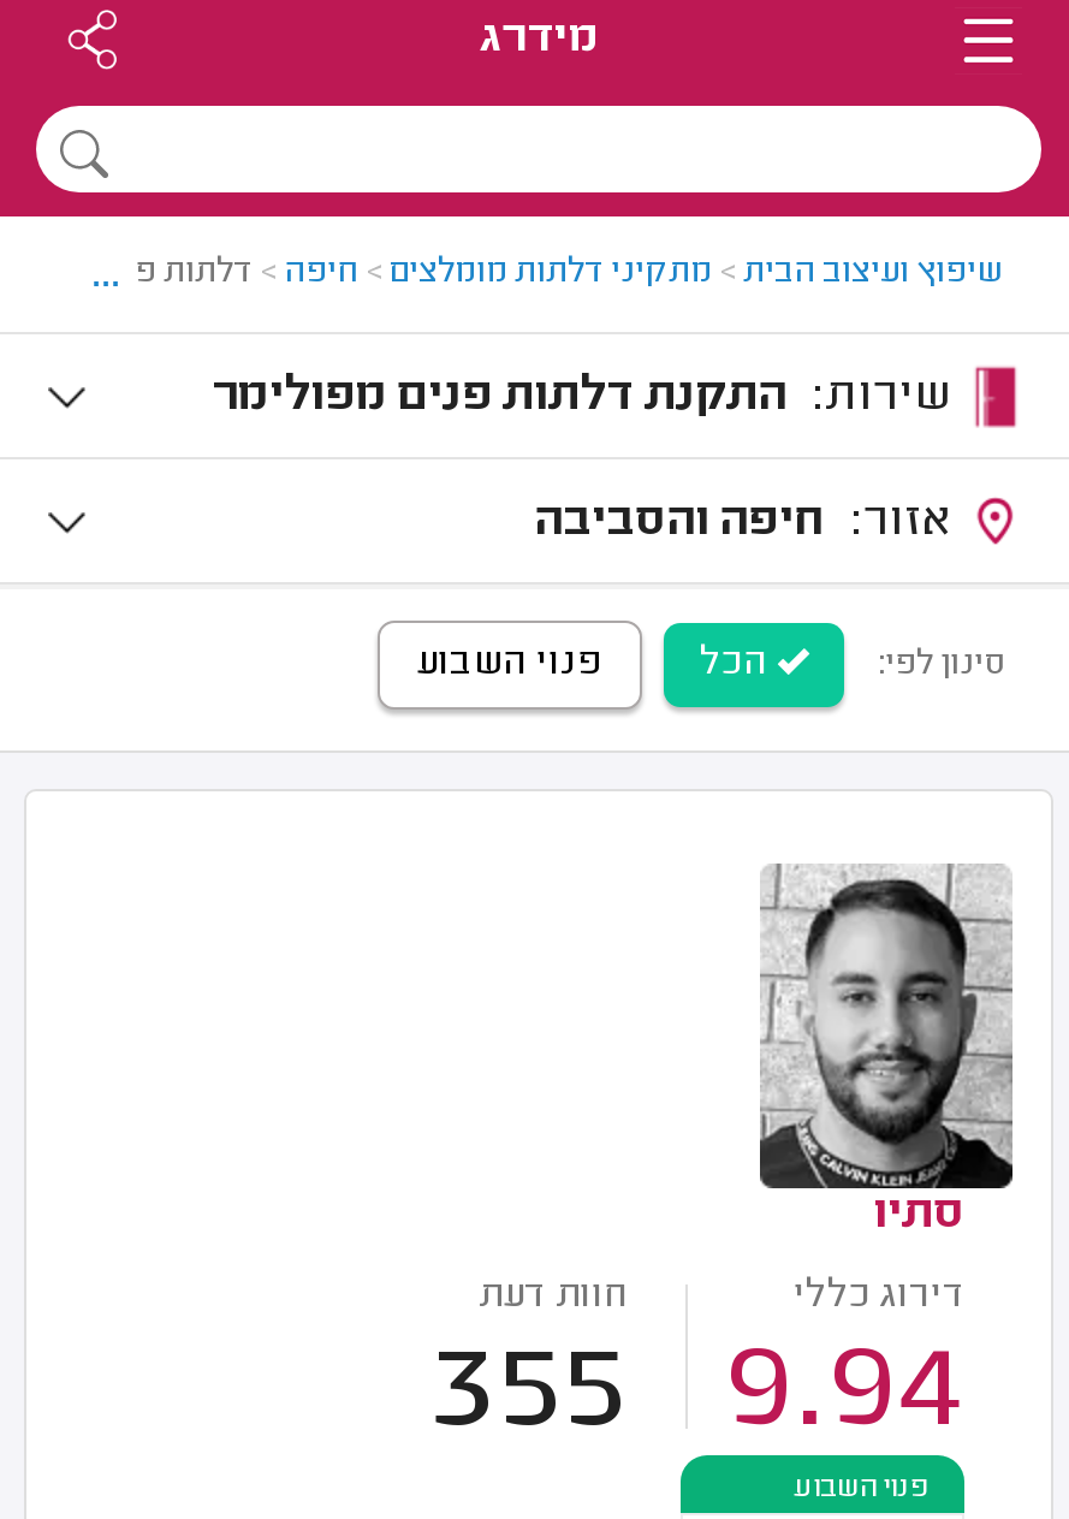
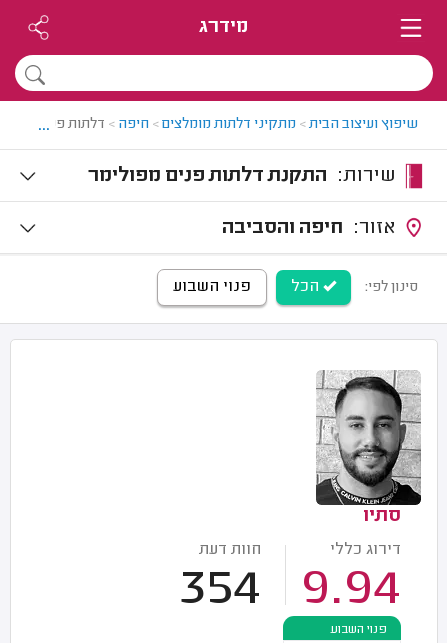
- 355 9.94
+ 354 9.94
